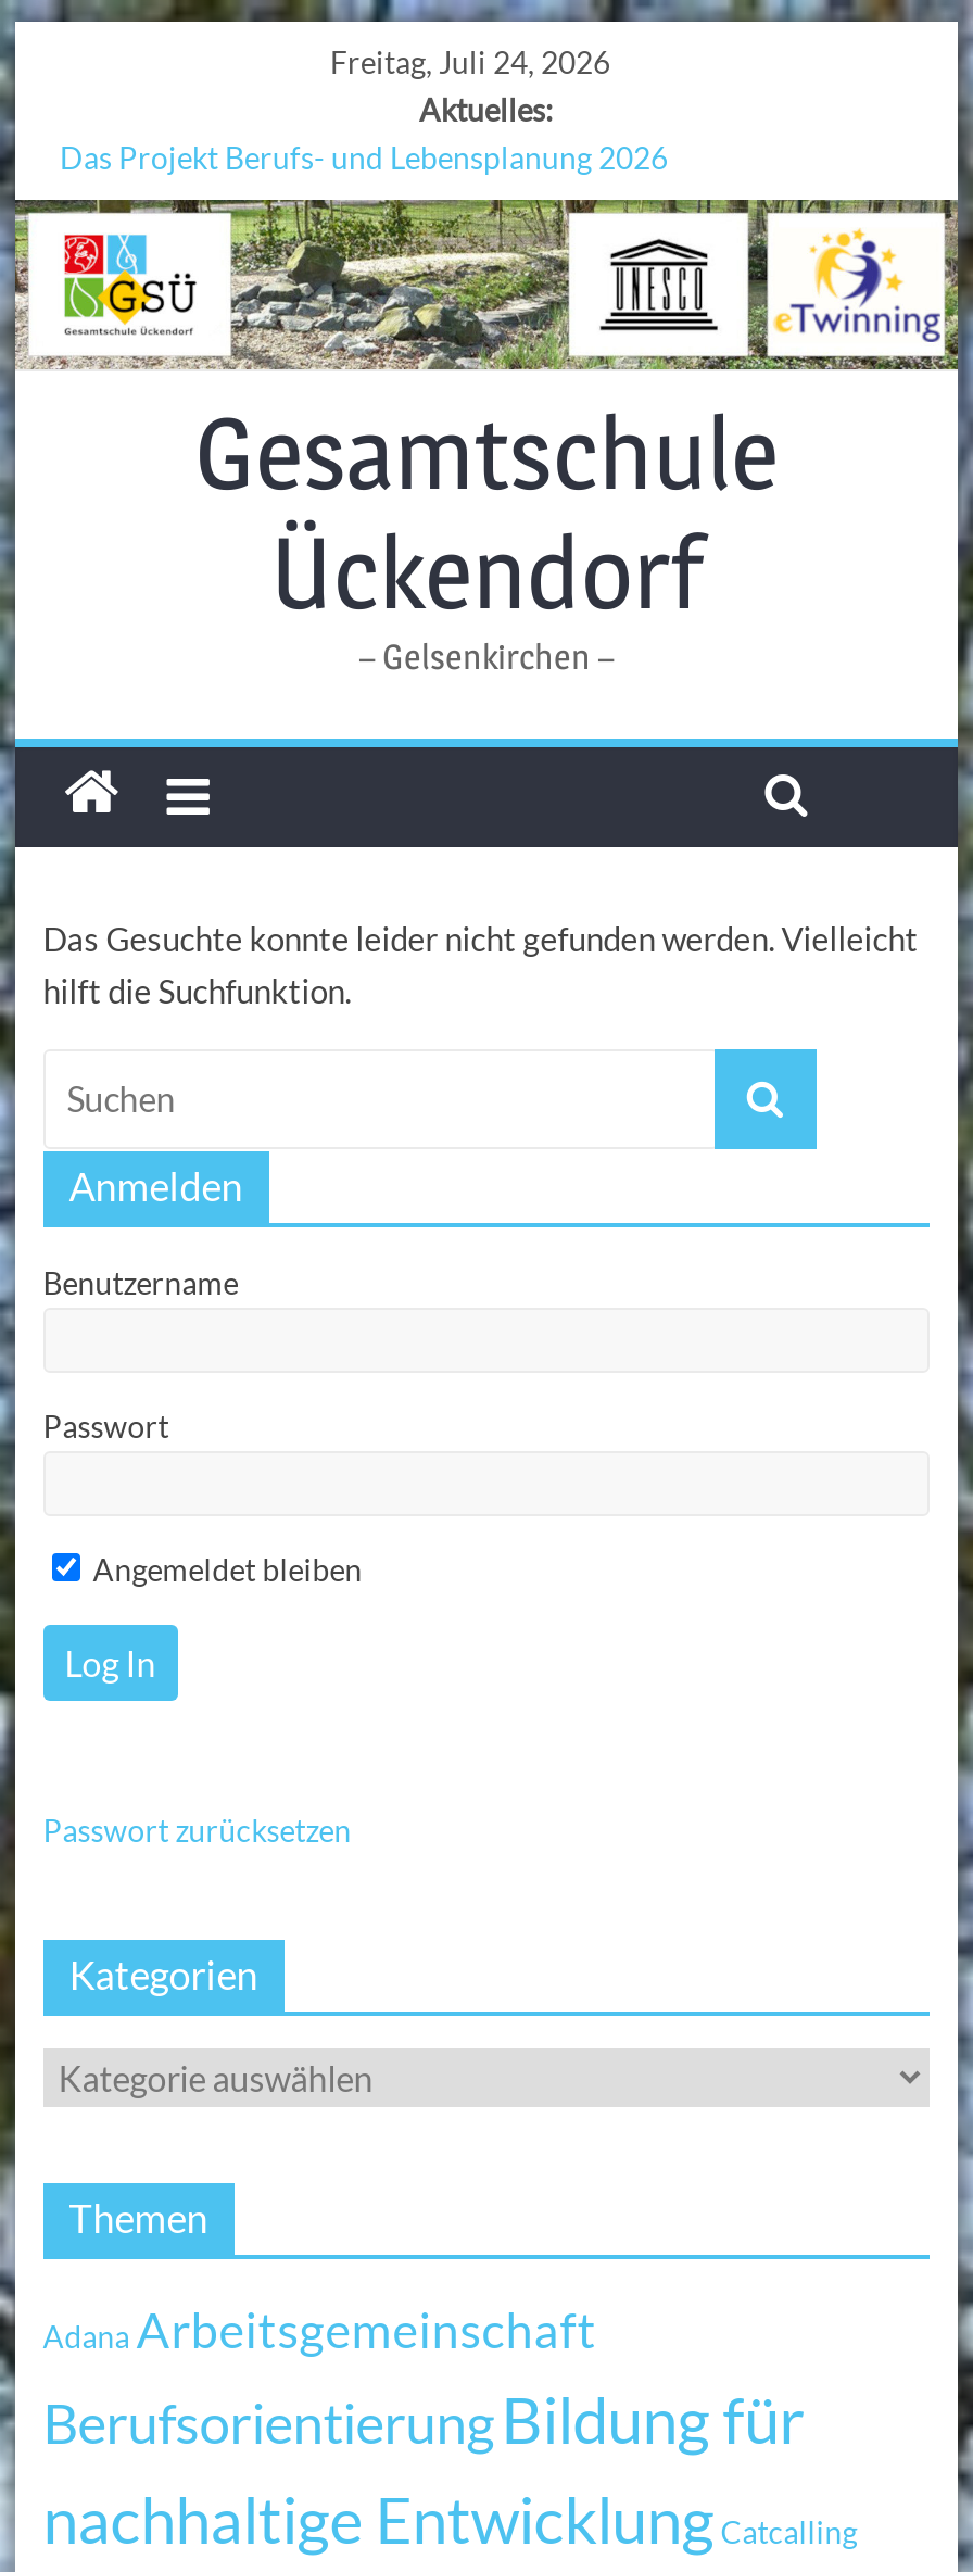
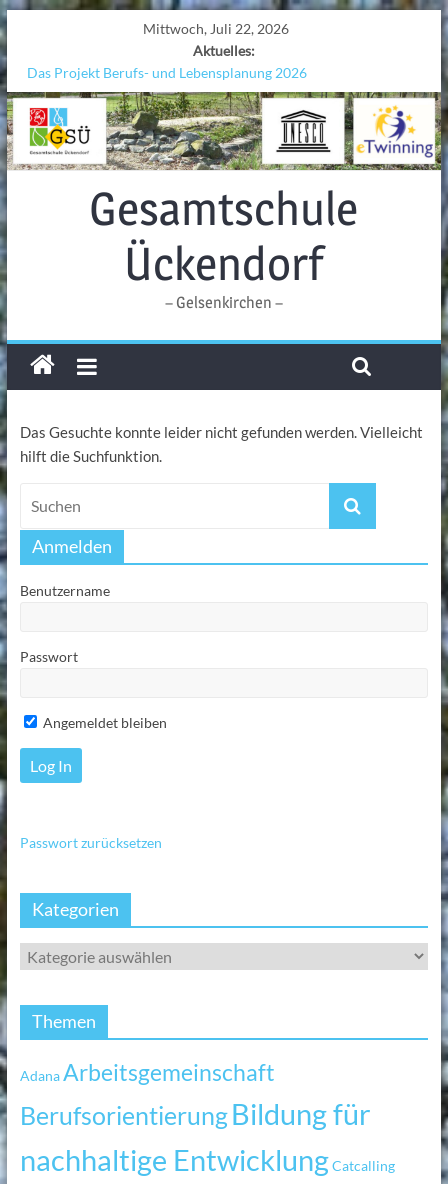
- Freitag, Juli 24, 2026
+ Mittwoch, Juli 22, 2026
